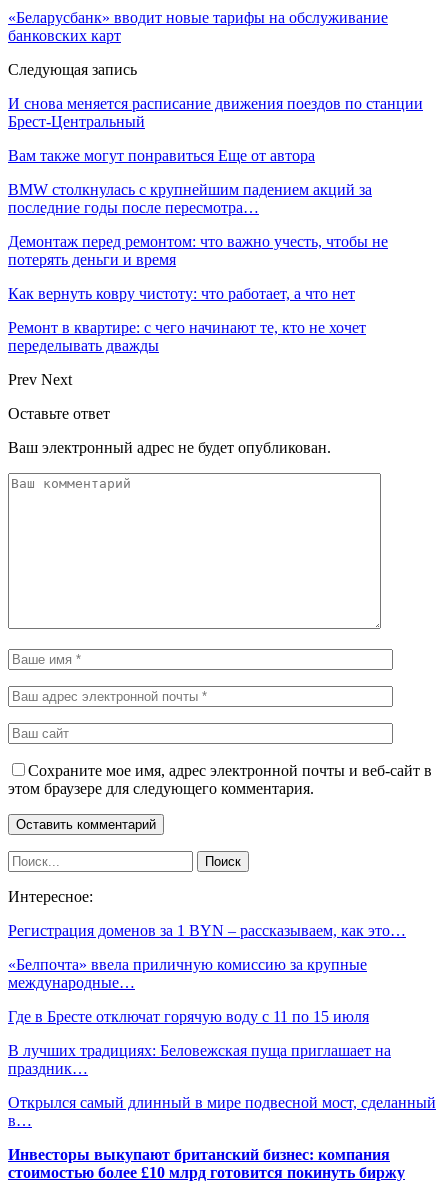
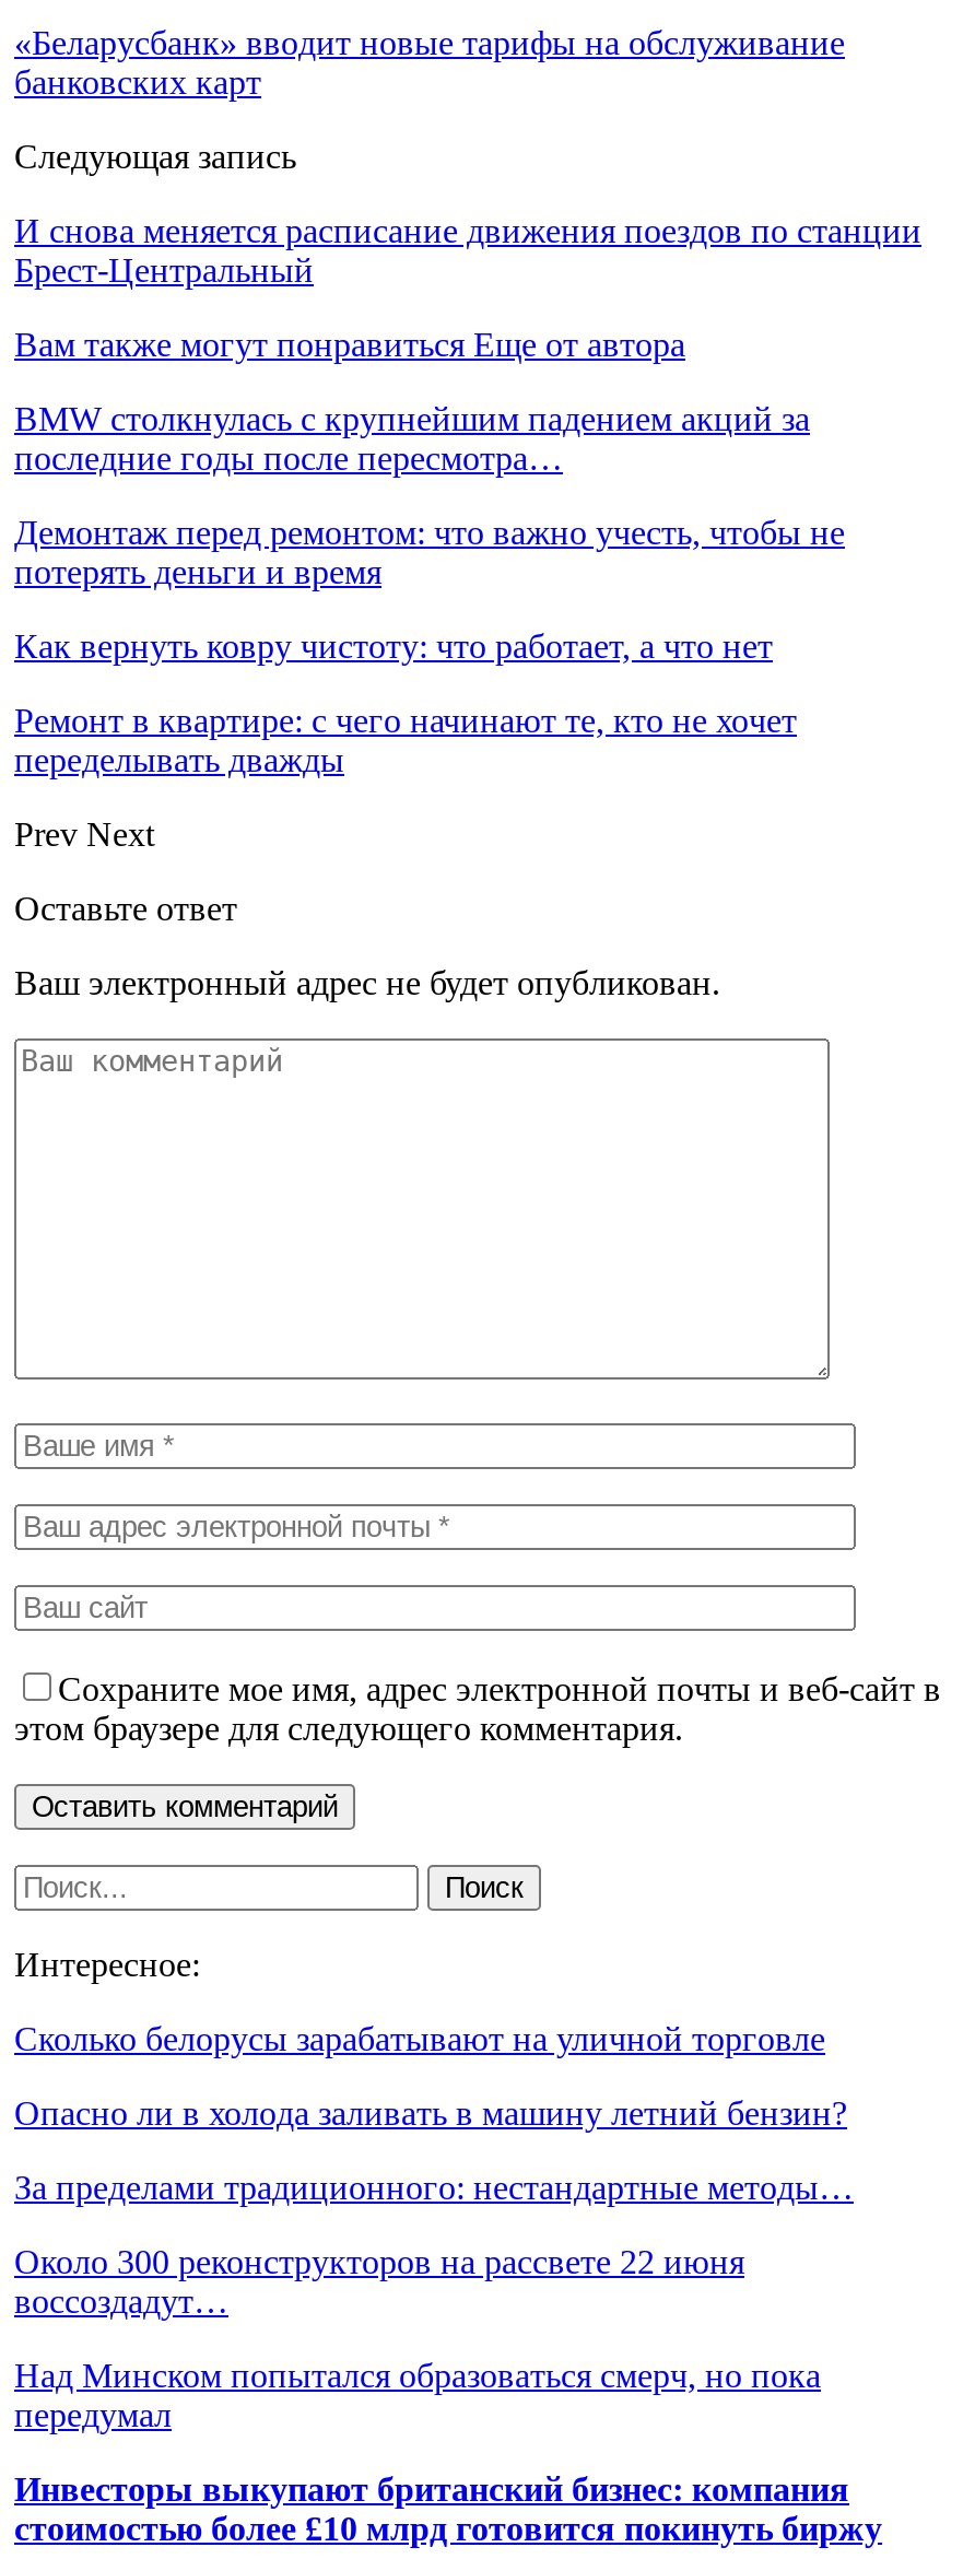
- Регистрация доменов за 1 BYN – рассказываем, как это…
+ Сколько белорусы зарабатывают на уличной торговле

- «Белпочта» ввела приличную комиссию за крупные
- международные…
+ Опасно ли в холода заливать в машину летний бензин?

- Где в Бресте отключат горячую воду с 11 по 15 июля
+ За пределами традиционного: нестандартные методы…

- В лучших традициях: Беловежская пуща приглашает на
- праздник…
+ Около 300 реконструкторов на рассвете 22 июня
+ воссоздадут…

- Открылся самый длинный в мире подвесной мост, сделанный
- в…
+ Над Минском попытался образоваться смерч, но пока
+ передумал
